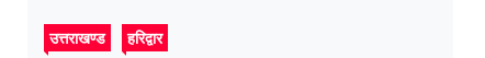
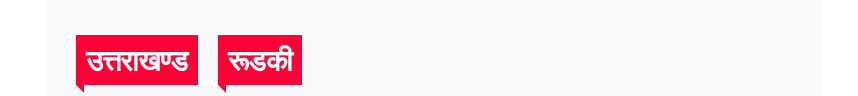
- हरिद्वार
+ रूडकी
